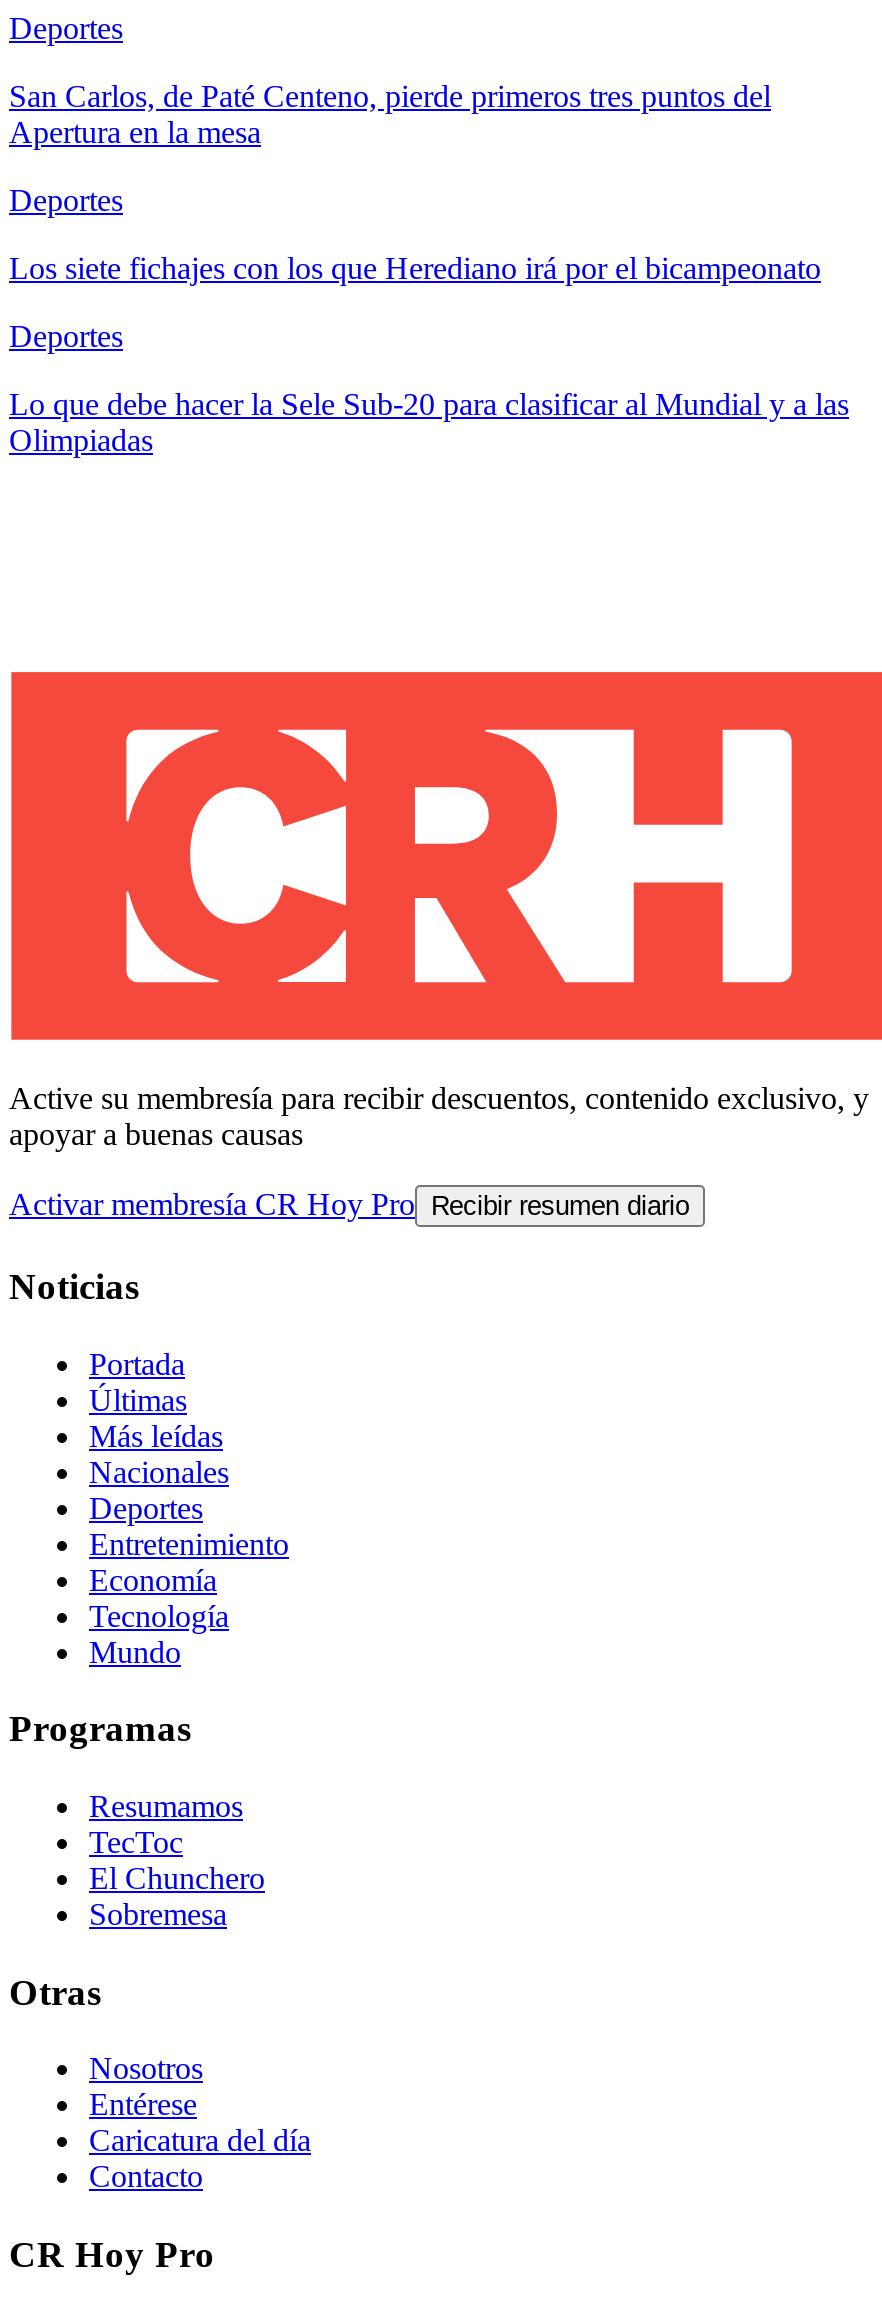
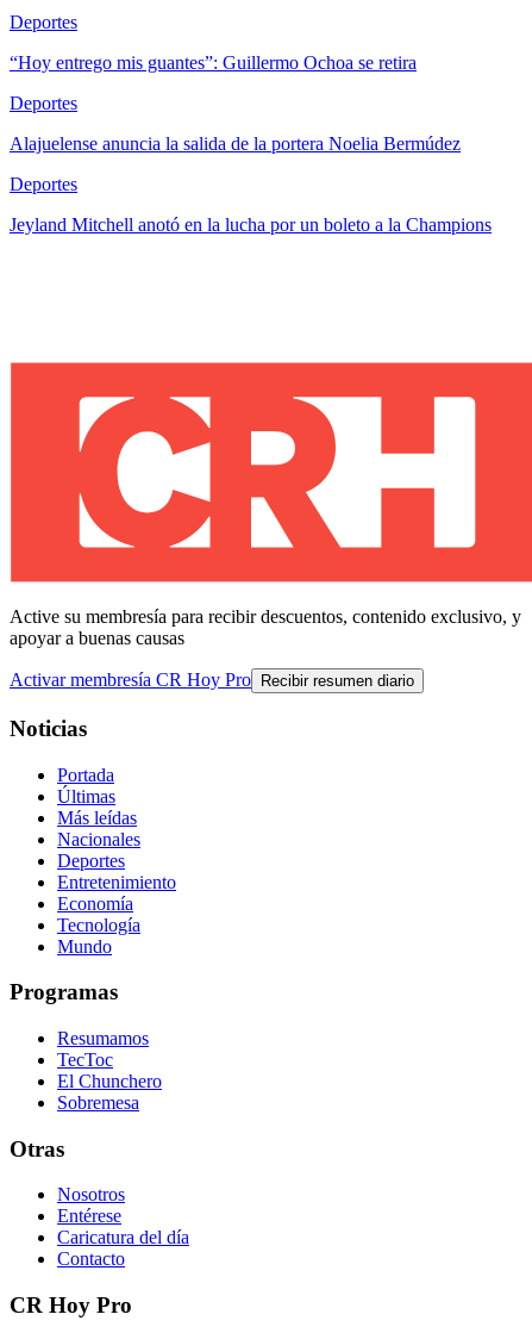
- San Carlos, de Paté Centeno, pierde primeros tres puntos del
- Apertura en la mesa
+ “Hoy entrego mis guantes”: Guillermo Ochoa se retira

- Los siete fichajes con los que Herediano irá por el bicampeonato
+ Alajuelense anuncia la salida de la portera Noelia Bermúdez

- Lo que debe hacer la Sele Sub-20 para clasificar al Mundial y a las
- Olimpiadas
+ Jeyland Mitchell anotó en la lucha por un boleto a la Champions
